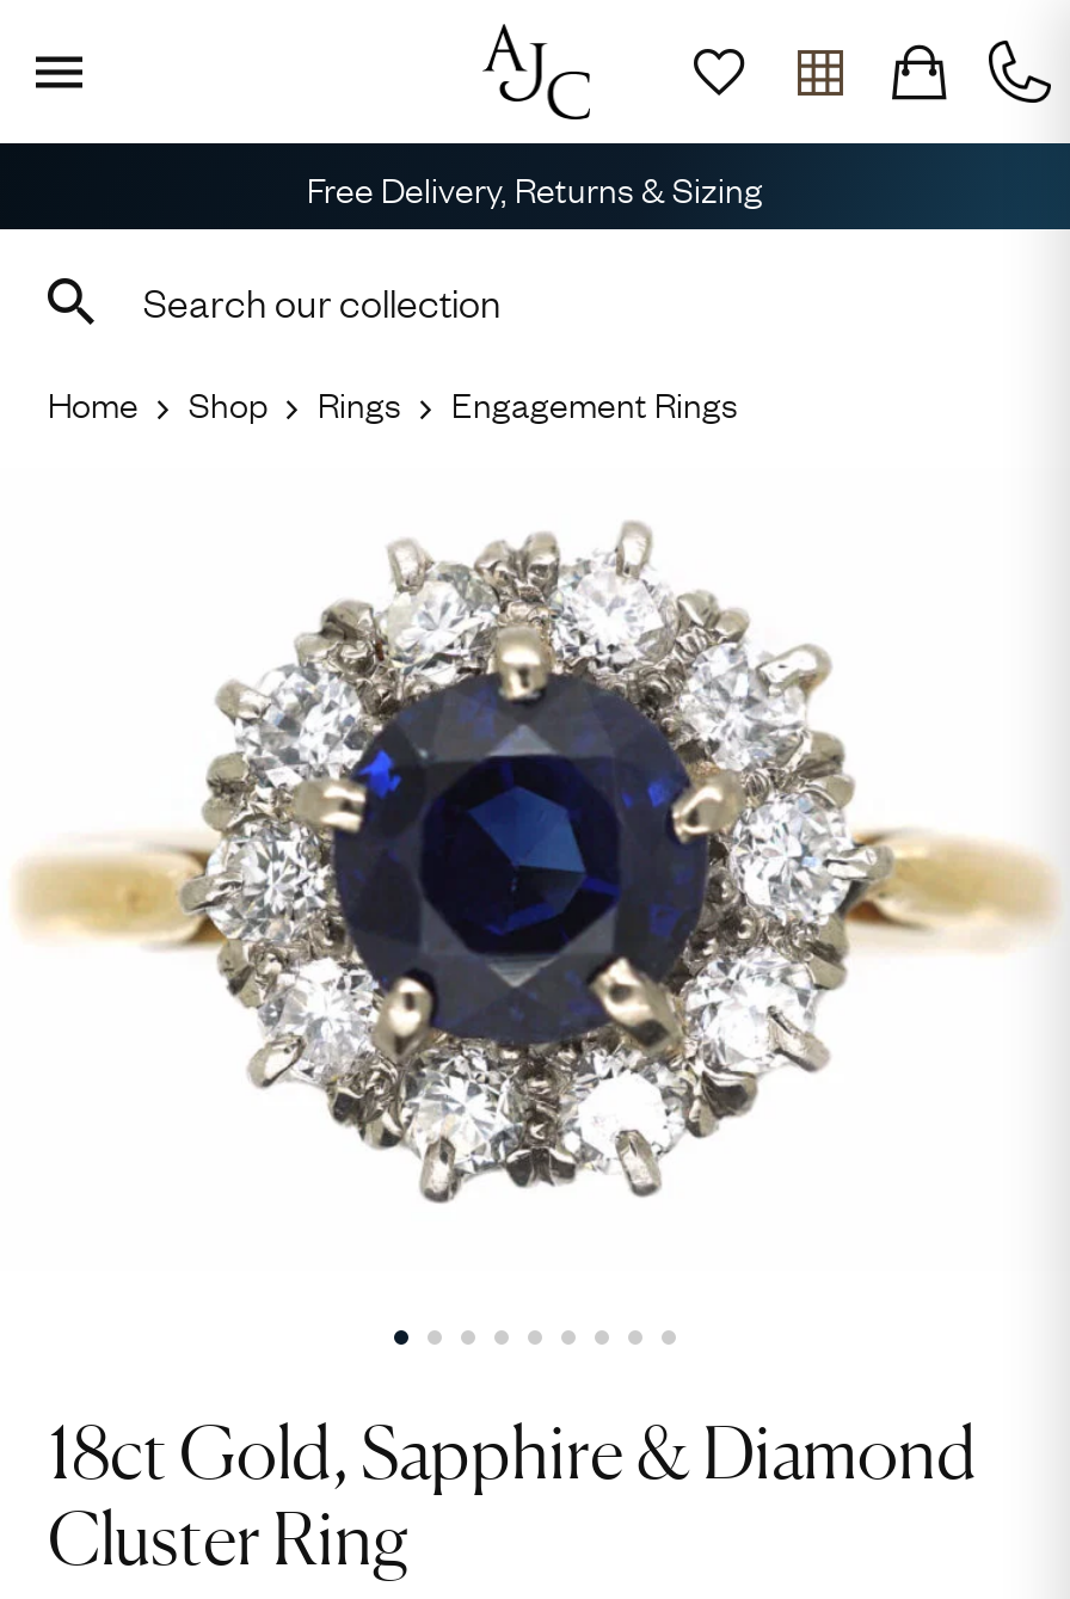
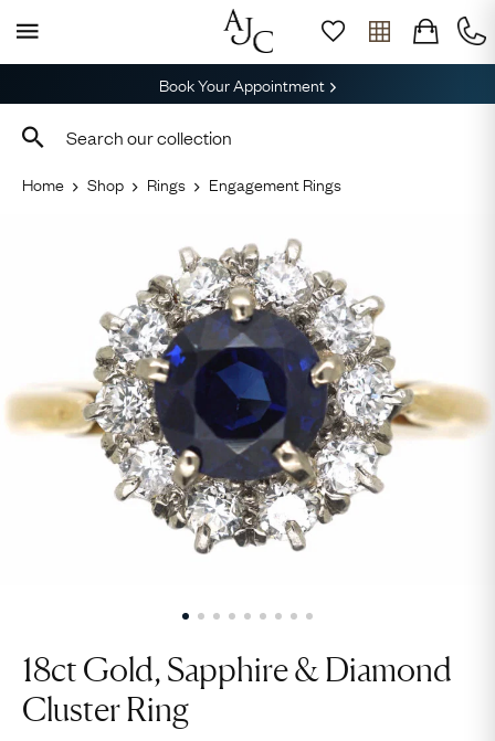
- Free Delivery, Returns & Sizing
+ Book Your Appointment
